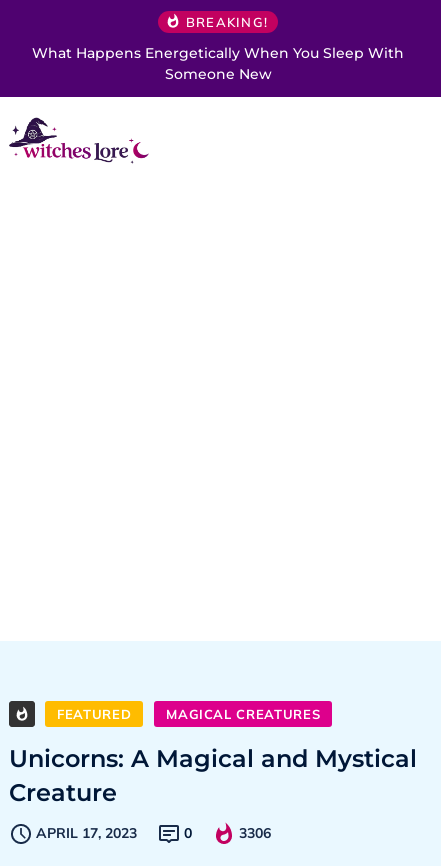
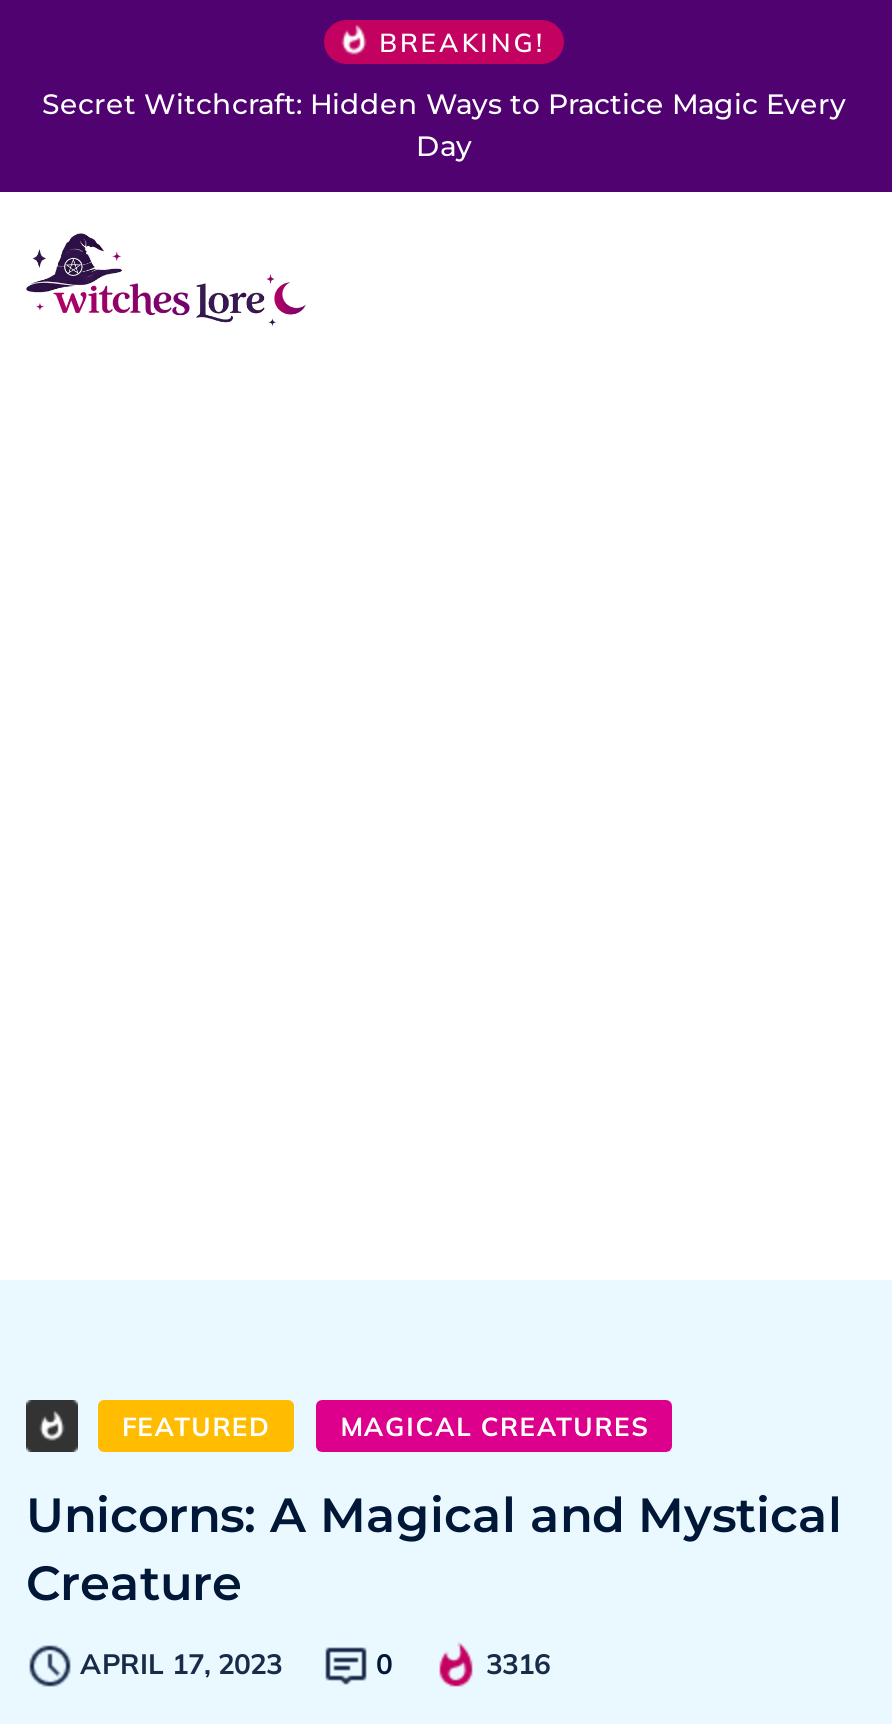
- What Happens Energetically When You Sleep With
- Someone New
+ Secret Witchcraft: Hidden Ways to Practice Magic Every
+ Day

- 3306
+ 3316
